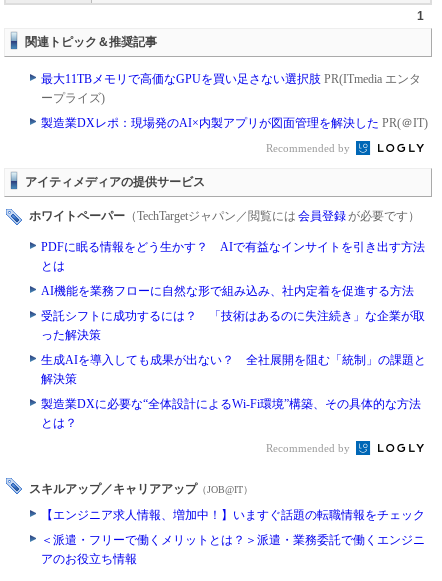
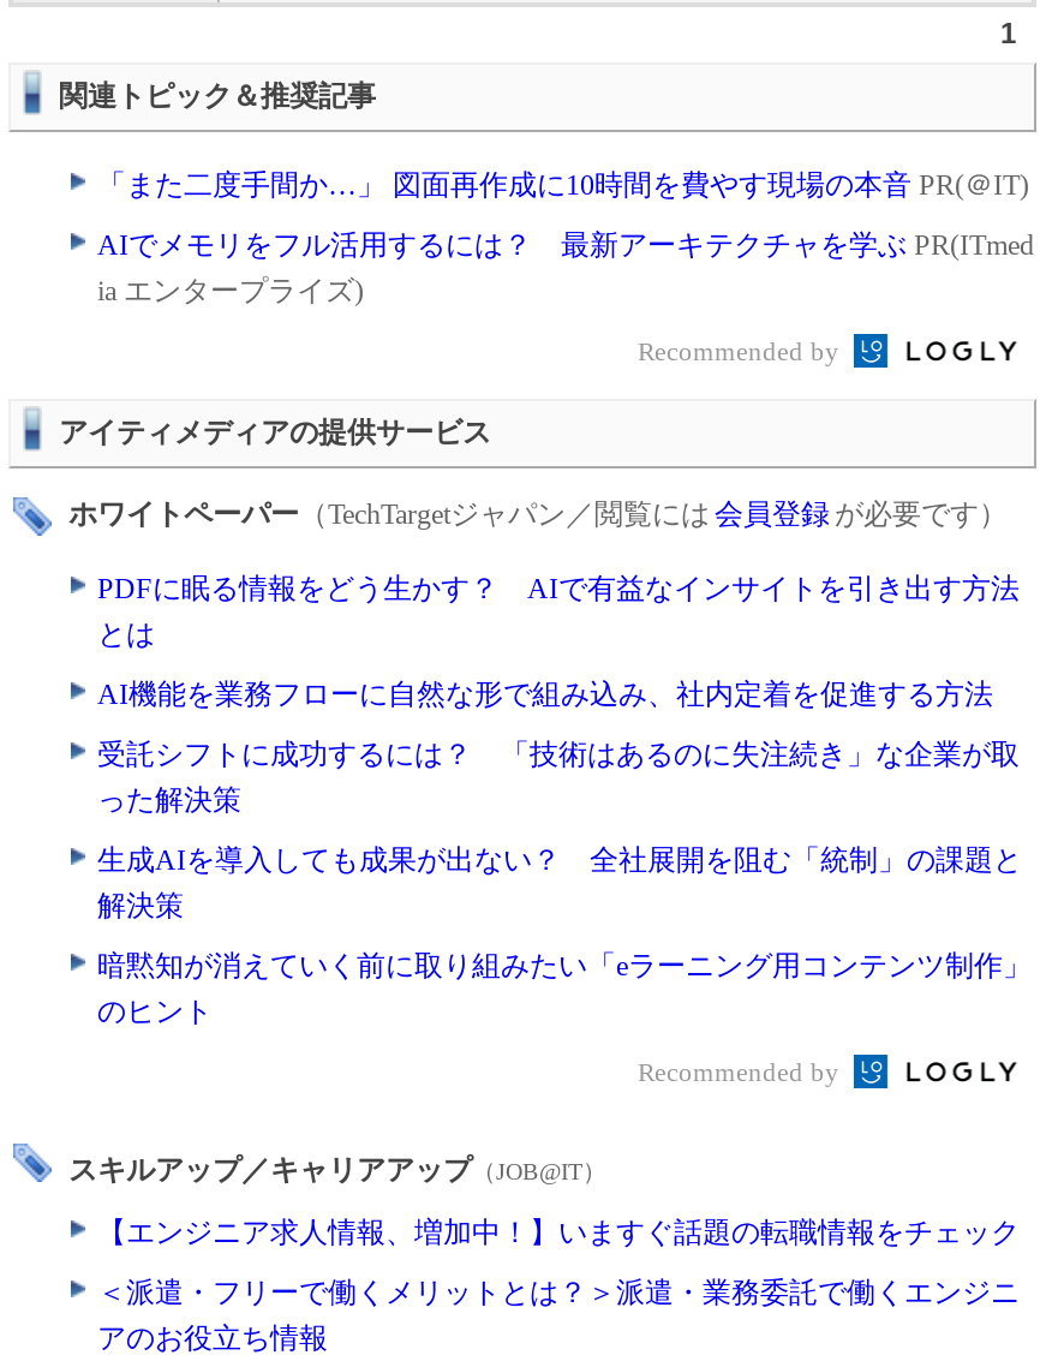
- 最大11TBメモリで高価なGPUを買い足さない選択肢PR(ITmedia エンタ
- ープライズ)
+ 「また二度手間か…」 図面再作成に10時間を費やす現場の本音PR(＠IT)

- 製造業DXレポ：現場発のAI×内製アプリが図面管理を解決したPR(＠IT)
+ AIでメモリをフル活用するには？ 最新アーキテクチャを学ぶPR(ITmed
+ ia エンタープライズ)

- 製造業DXに必要な“全体設計によるWi-Fi環境”構築、その具体的な方法
- とは？
+ 暗黙知が消えていく前に取り組みたい「eラーニング用コンテンツ制作」
+ のヒント
